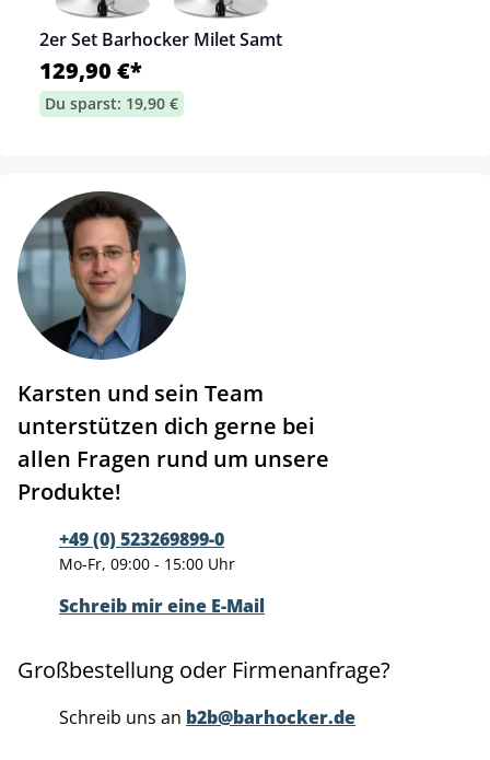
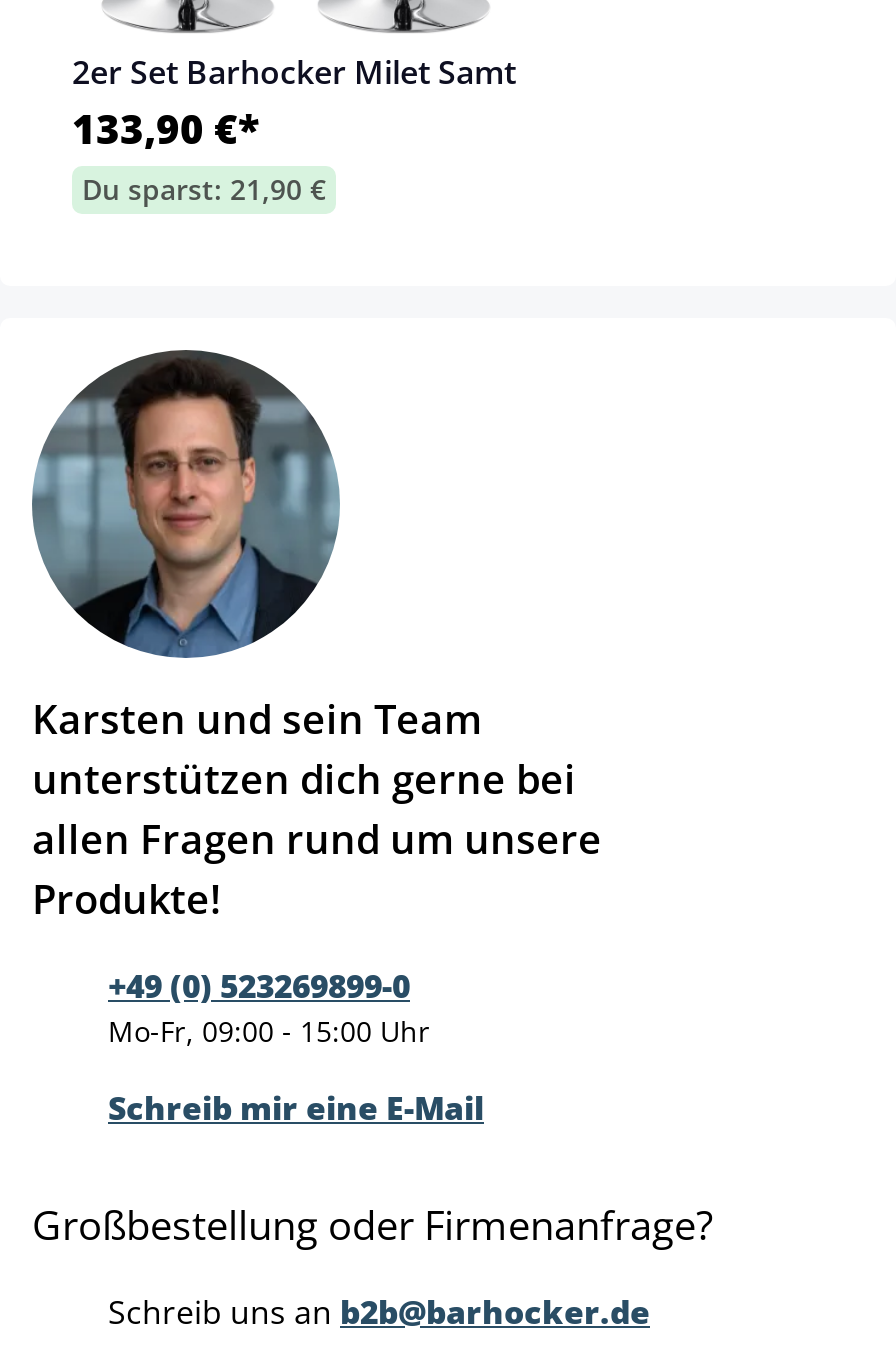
- 129,90 €*
+ 133,90 €*

- Du sparst: 19,90 €
+ Du sparst: 21,90 €
